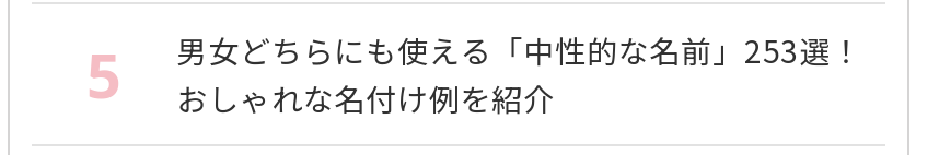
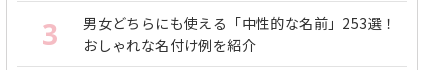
- 5 男女どちらにも使える「中性的な名前」253選！ おしゃれな名付け例を紹介
+ 3 男女どちらにも使える「中性的な名前」253選！ おしゃれな名付け例を紹介
